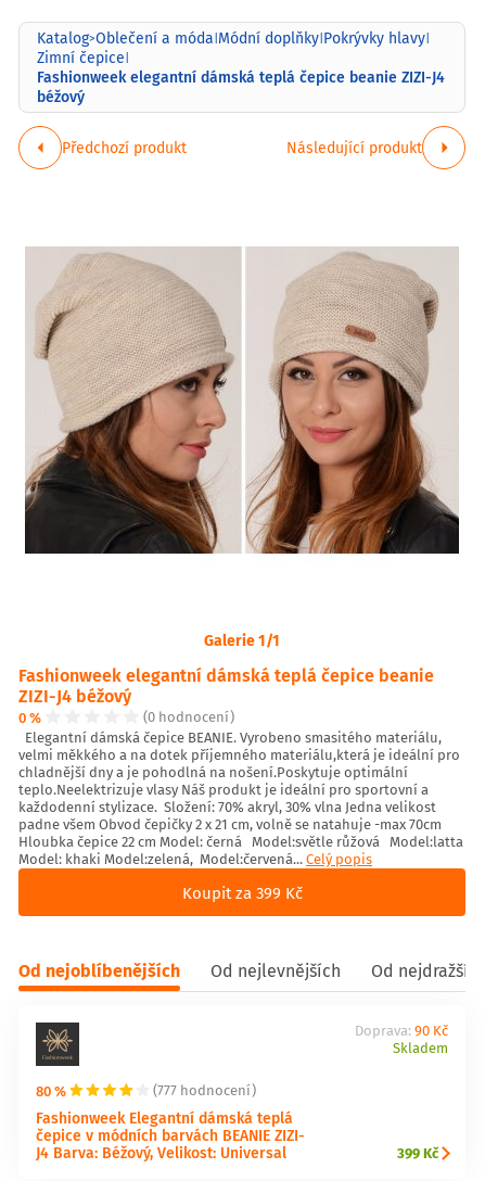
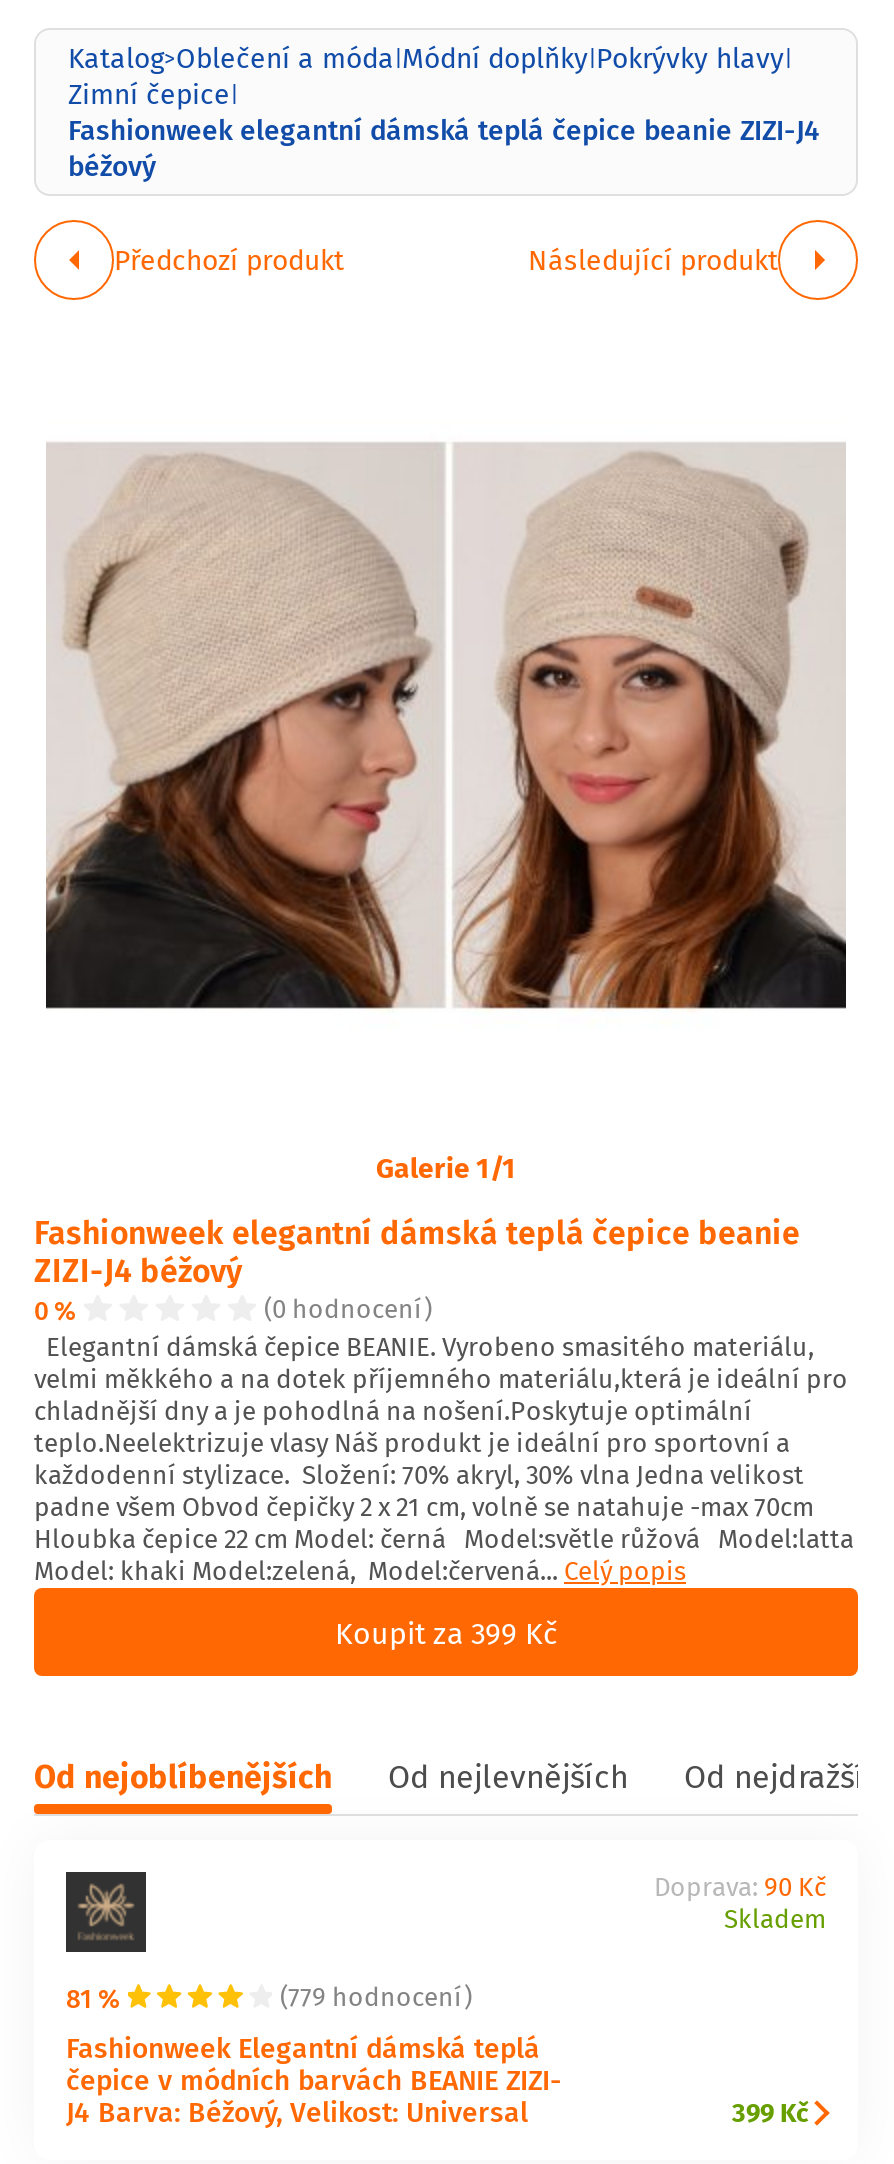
- 80 %
+ 81 %

- (777 hodnocení)
+ (779 hodnocení)
